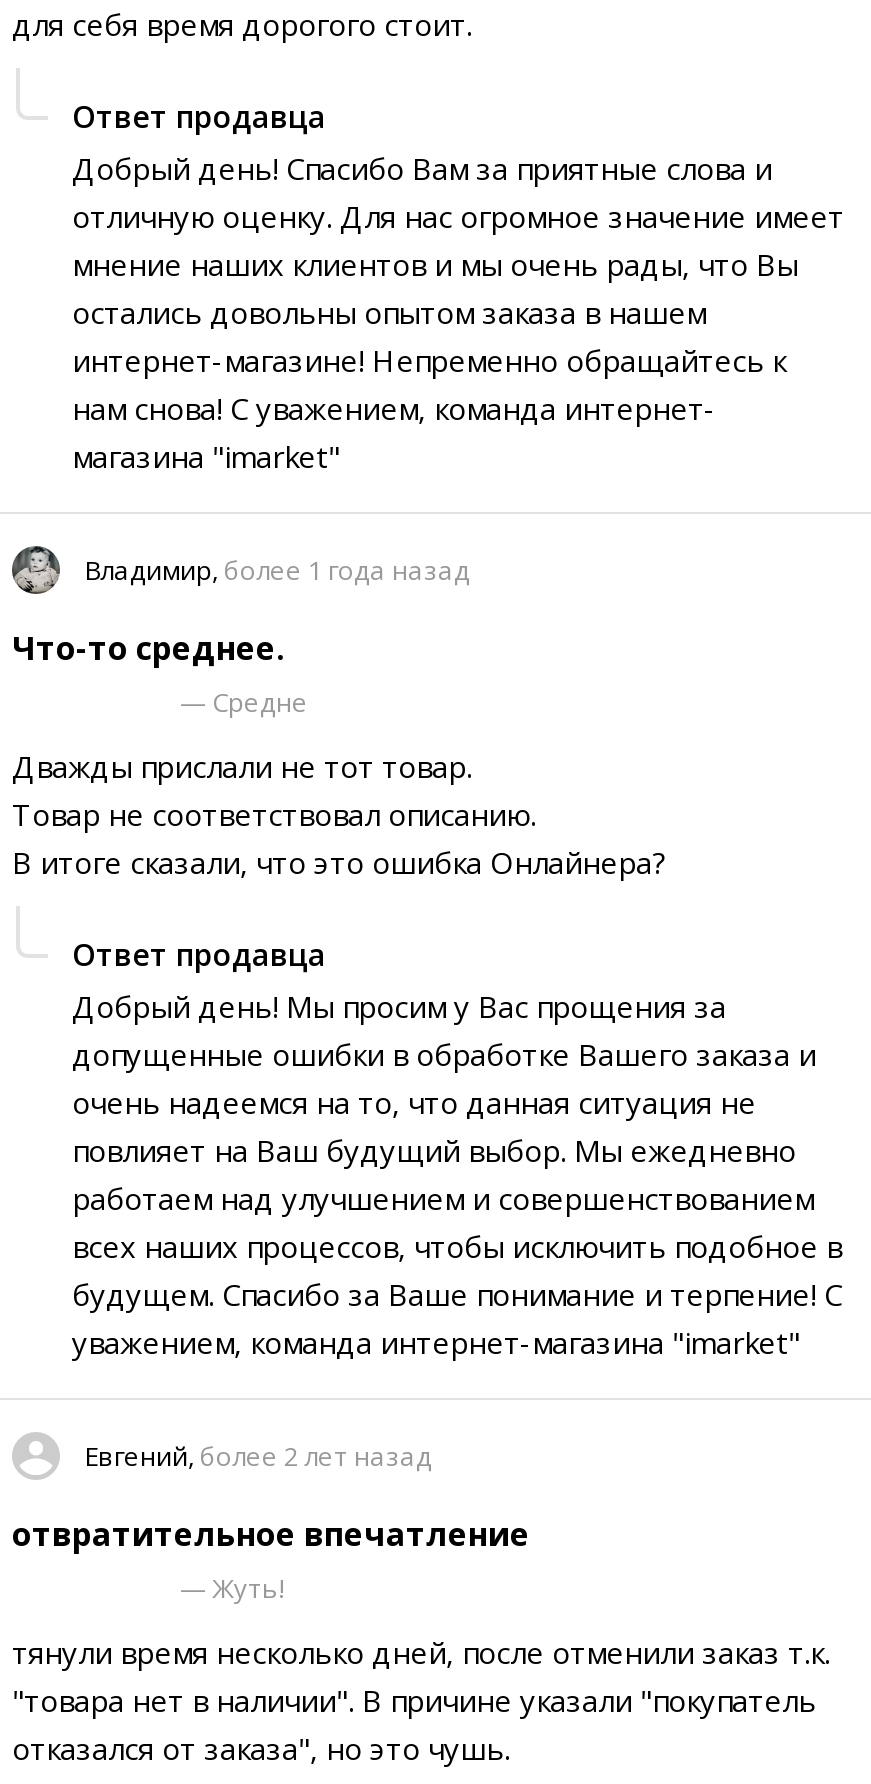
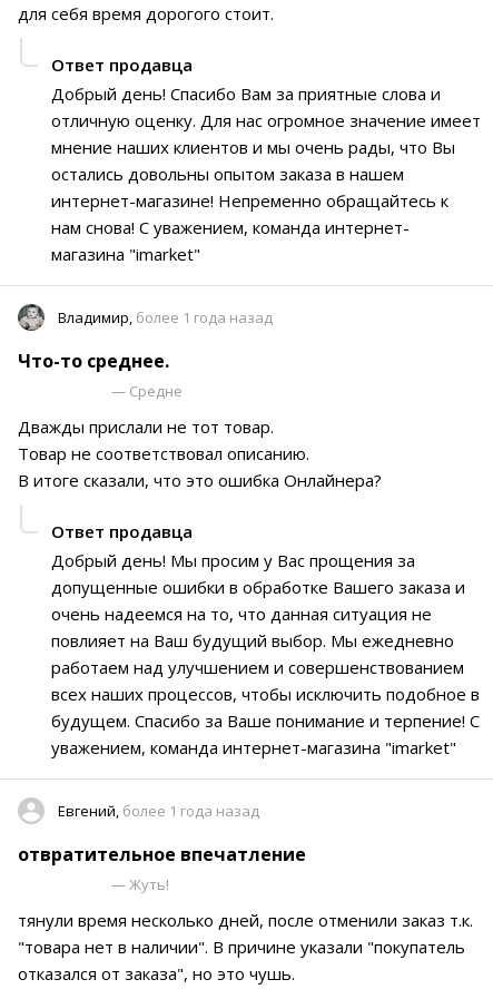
- Евгений, более 2 лет назад
+ Евгений, более 1 года назад
